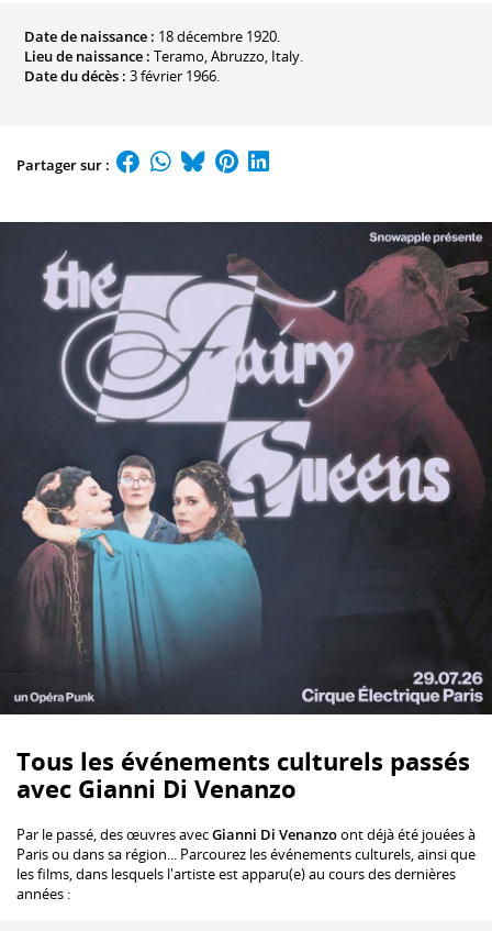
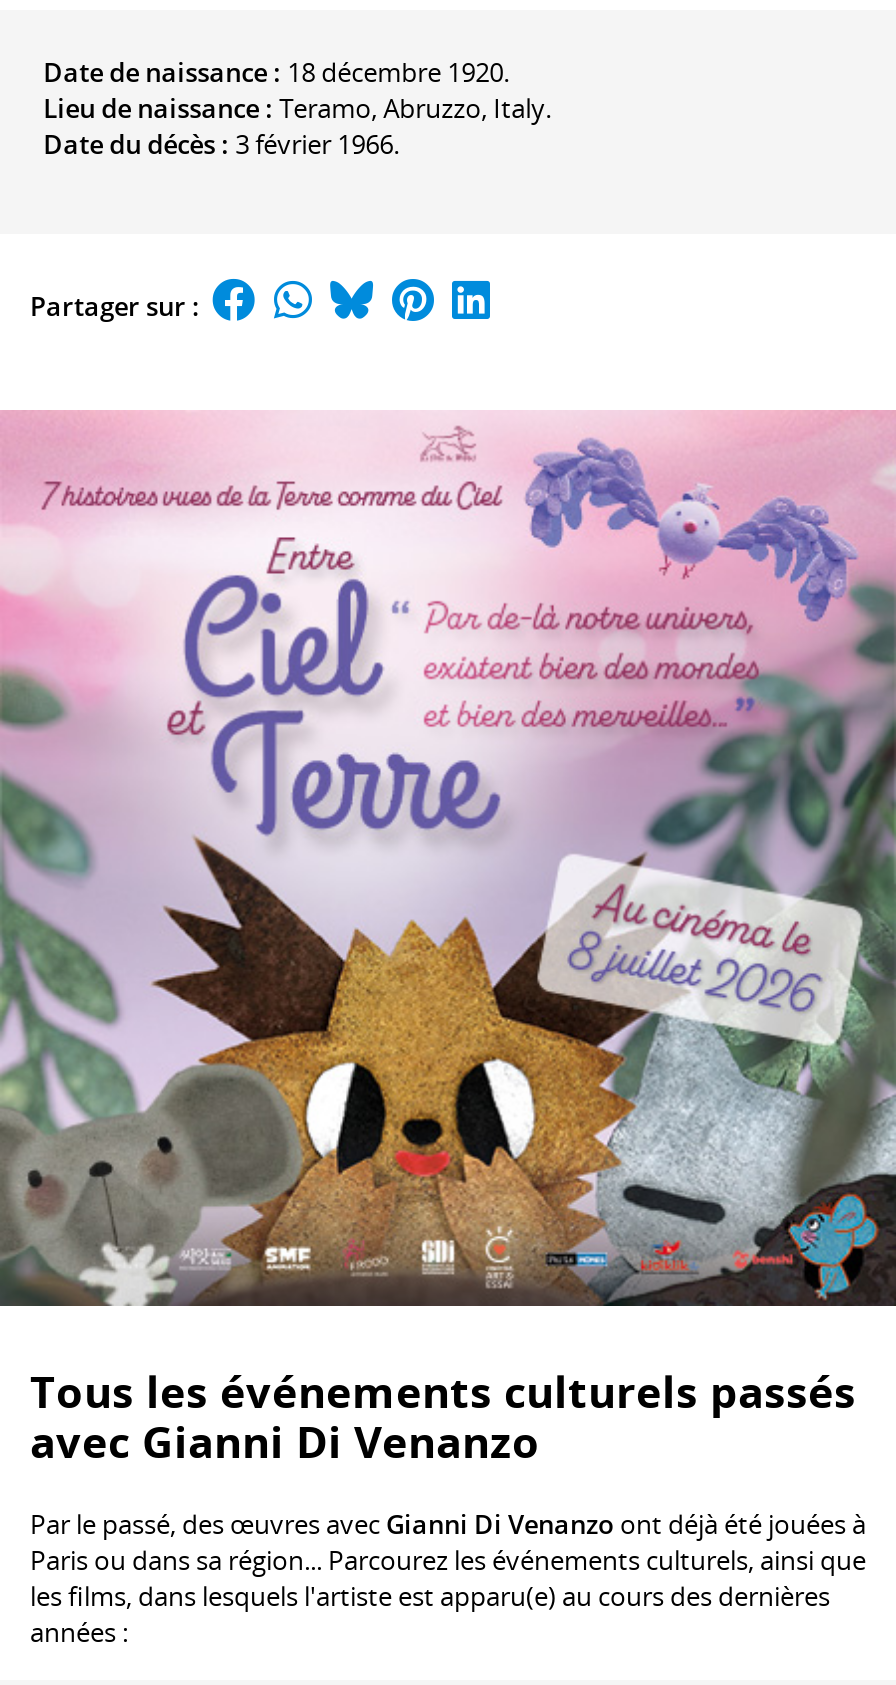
- [image]
+ [image]
